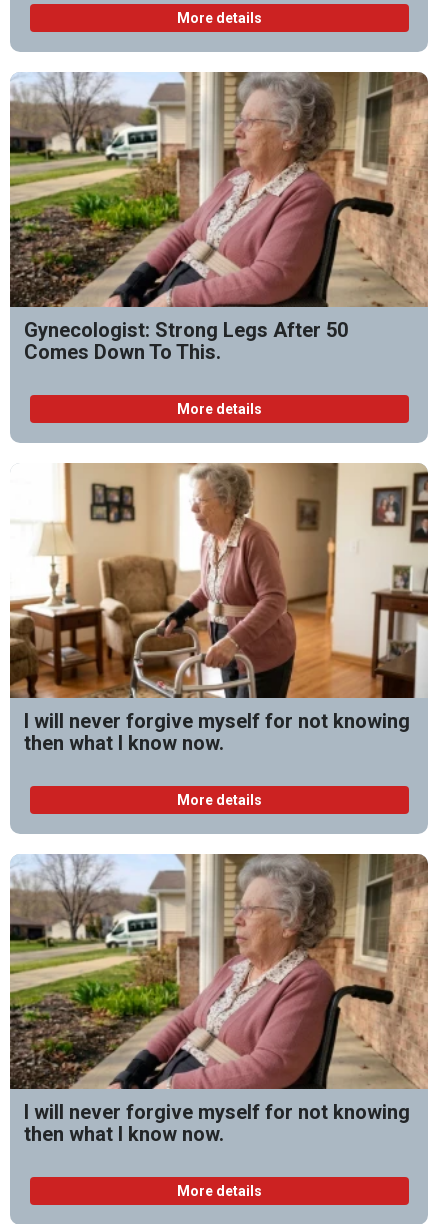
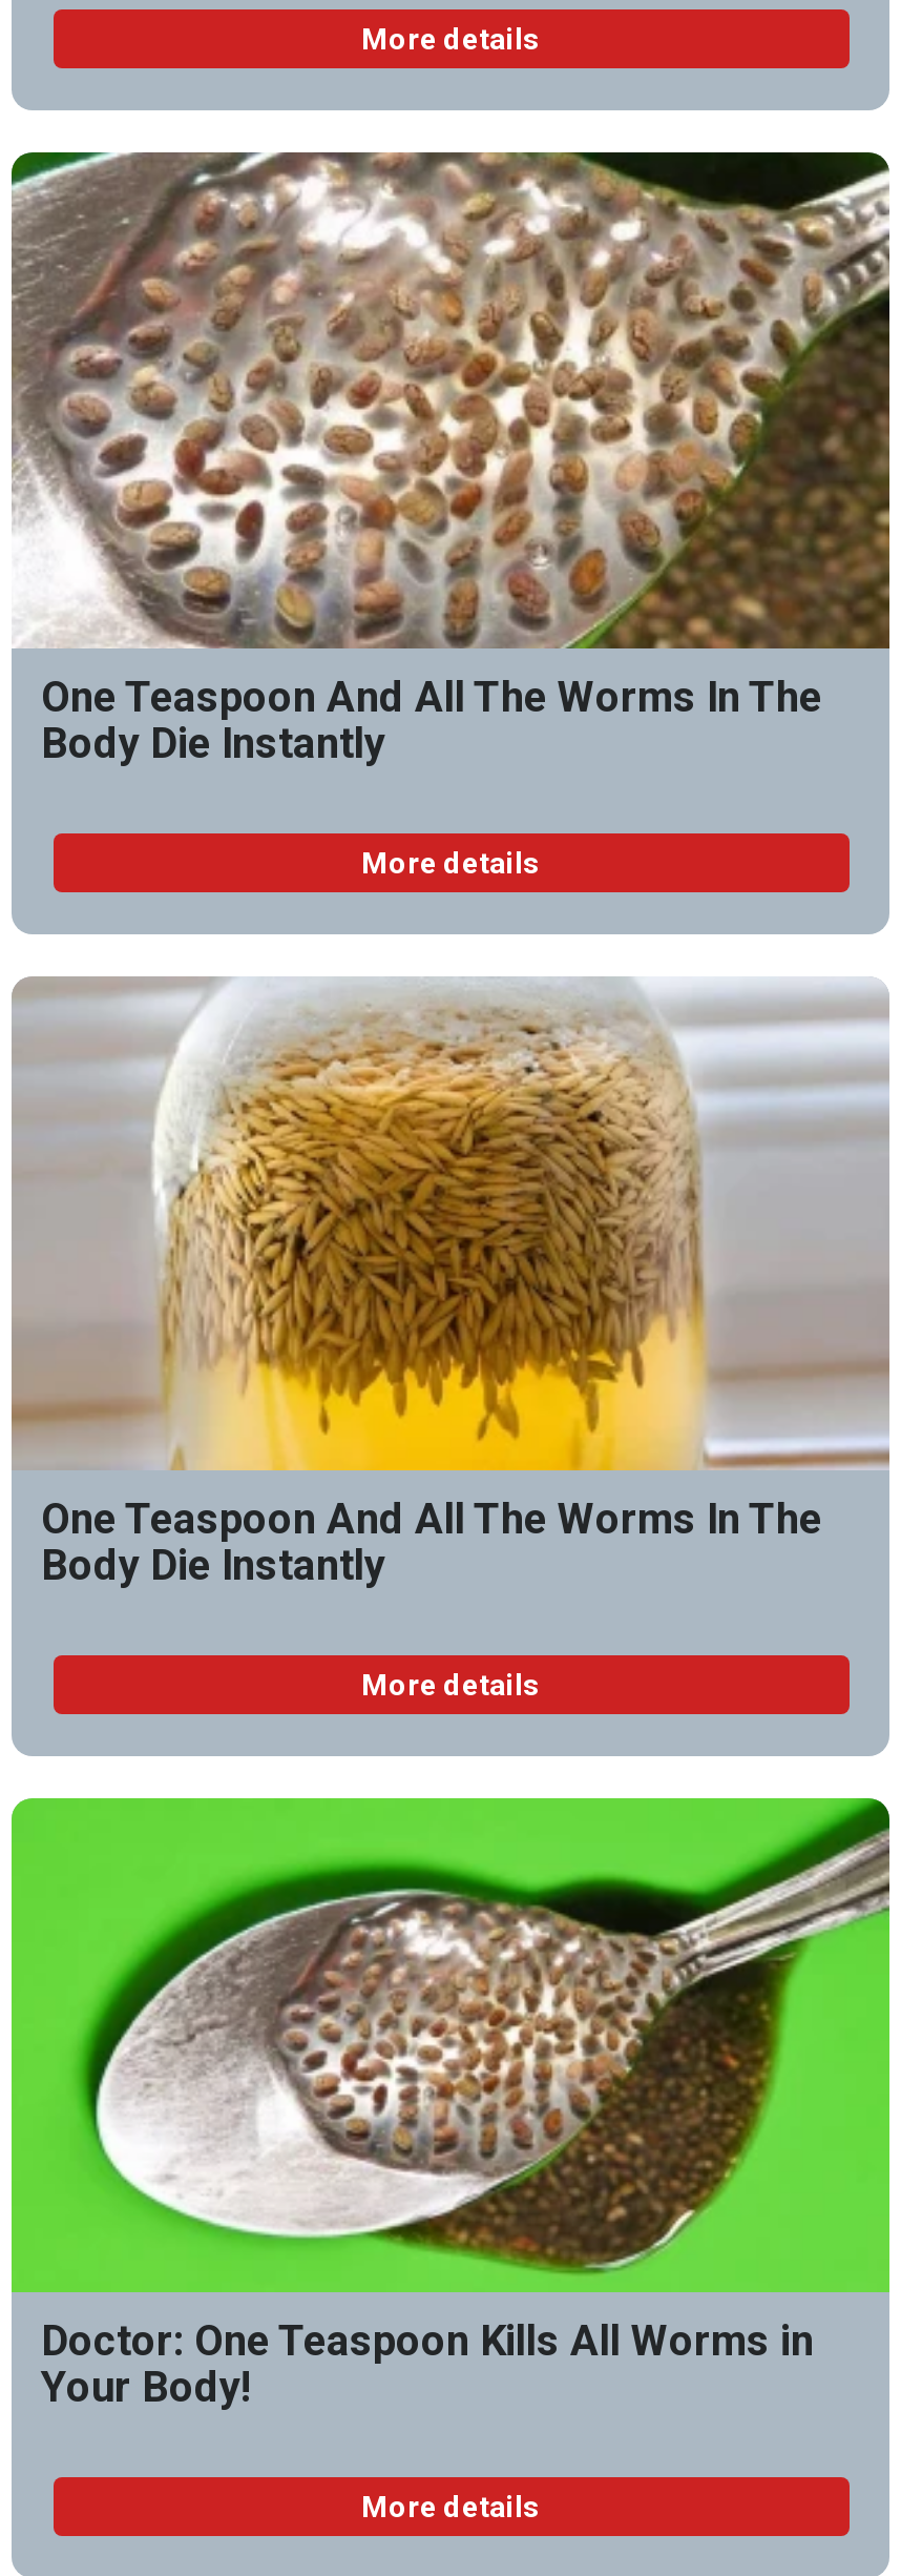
- [image]
- Gynecologist: Strong Legs After 50
- Comes Down To This.
+ [image]
+ One Teaspoon And All The Worms In The
+ Body Die Instantly

- [image]
- I will never forgive myself for not knowing
- then what I know now.
+ [image]
+ One Teaspoon And All The Worms In The
+ Body Die Instantly

- [image]
- I will never forgive myself for not knowing
- then what I know now.
+ [image]
+ Doctor: One Teaspoon Kills All Worms in
+ Your Body!
